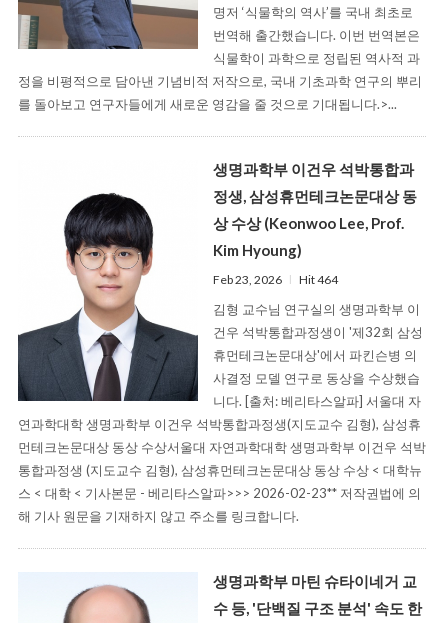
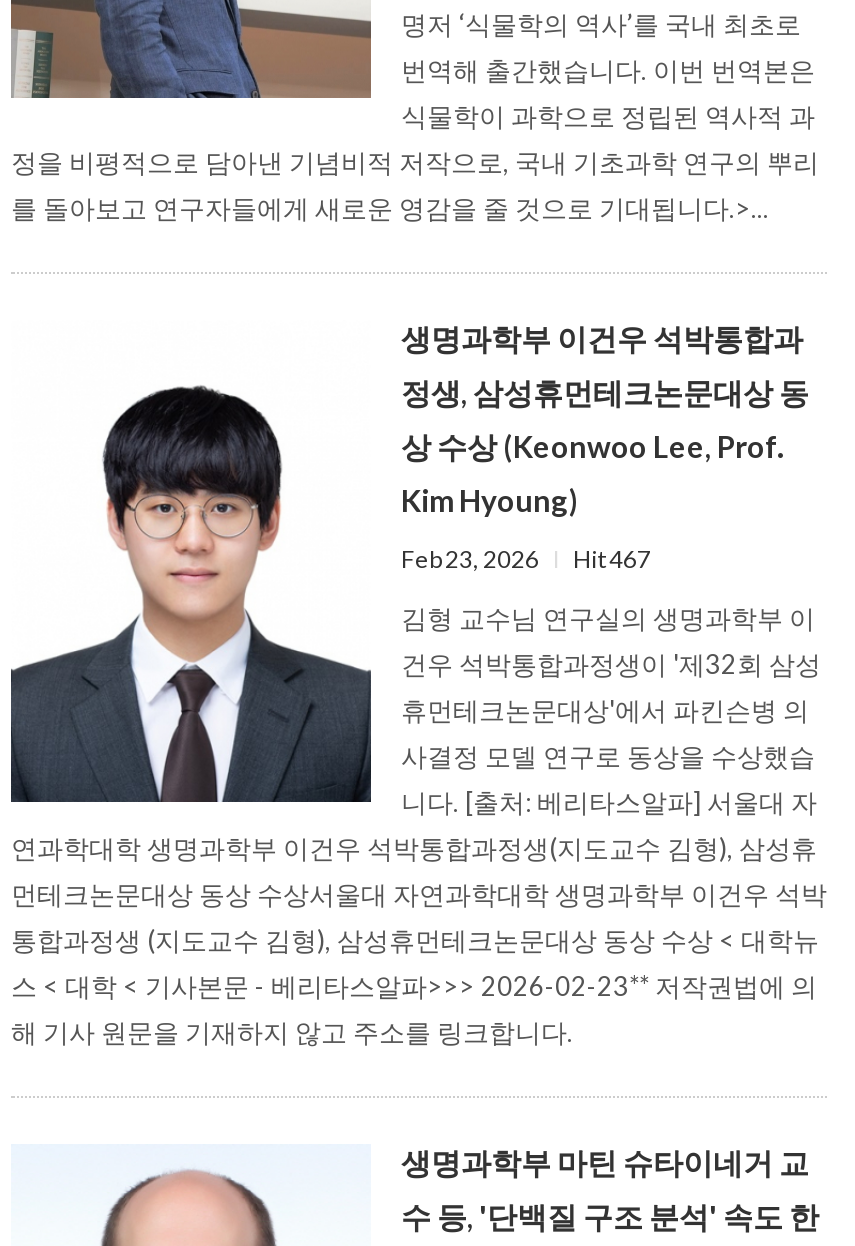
- Feb 23, 2026 l Hit 464
+ Feb 23, 2026 l Hit 467
